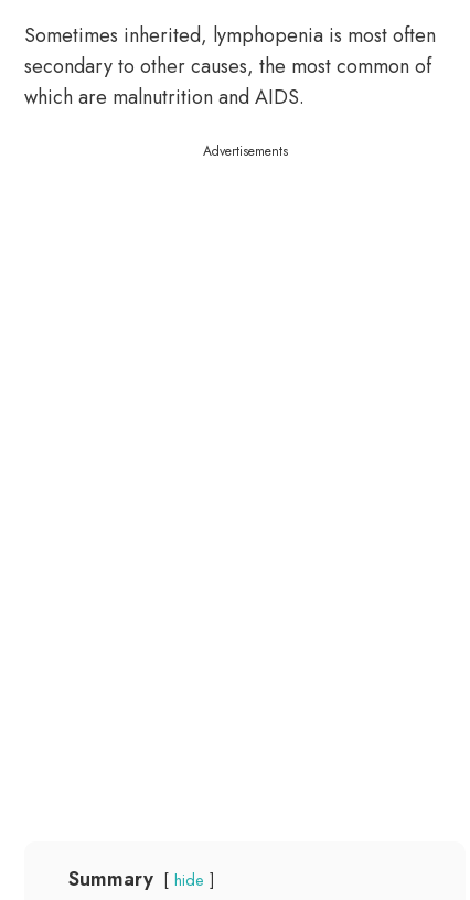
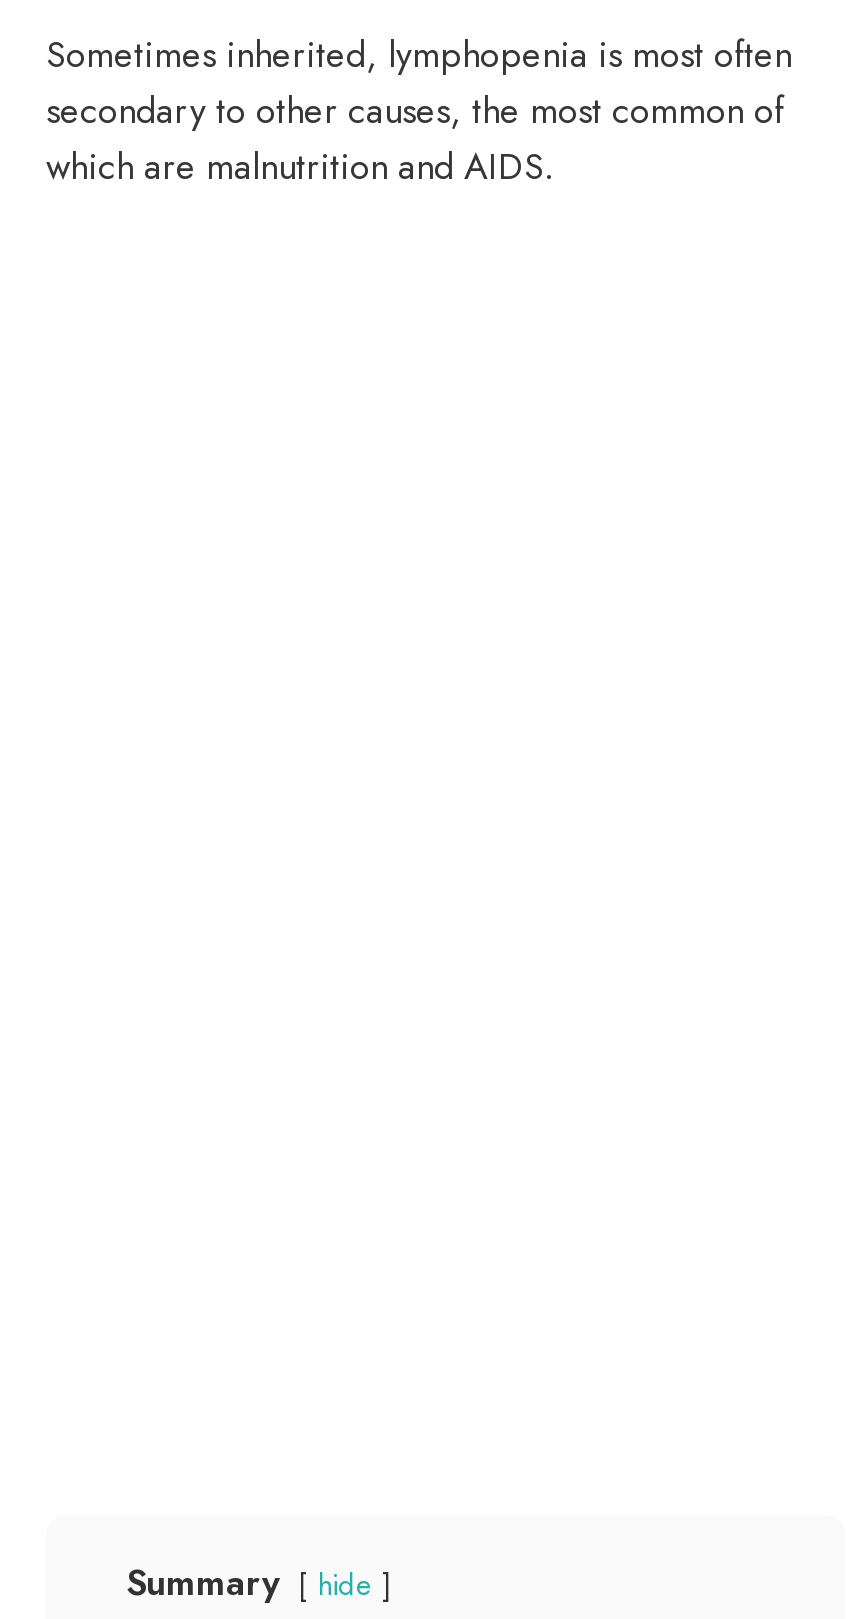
- Advertisements
